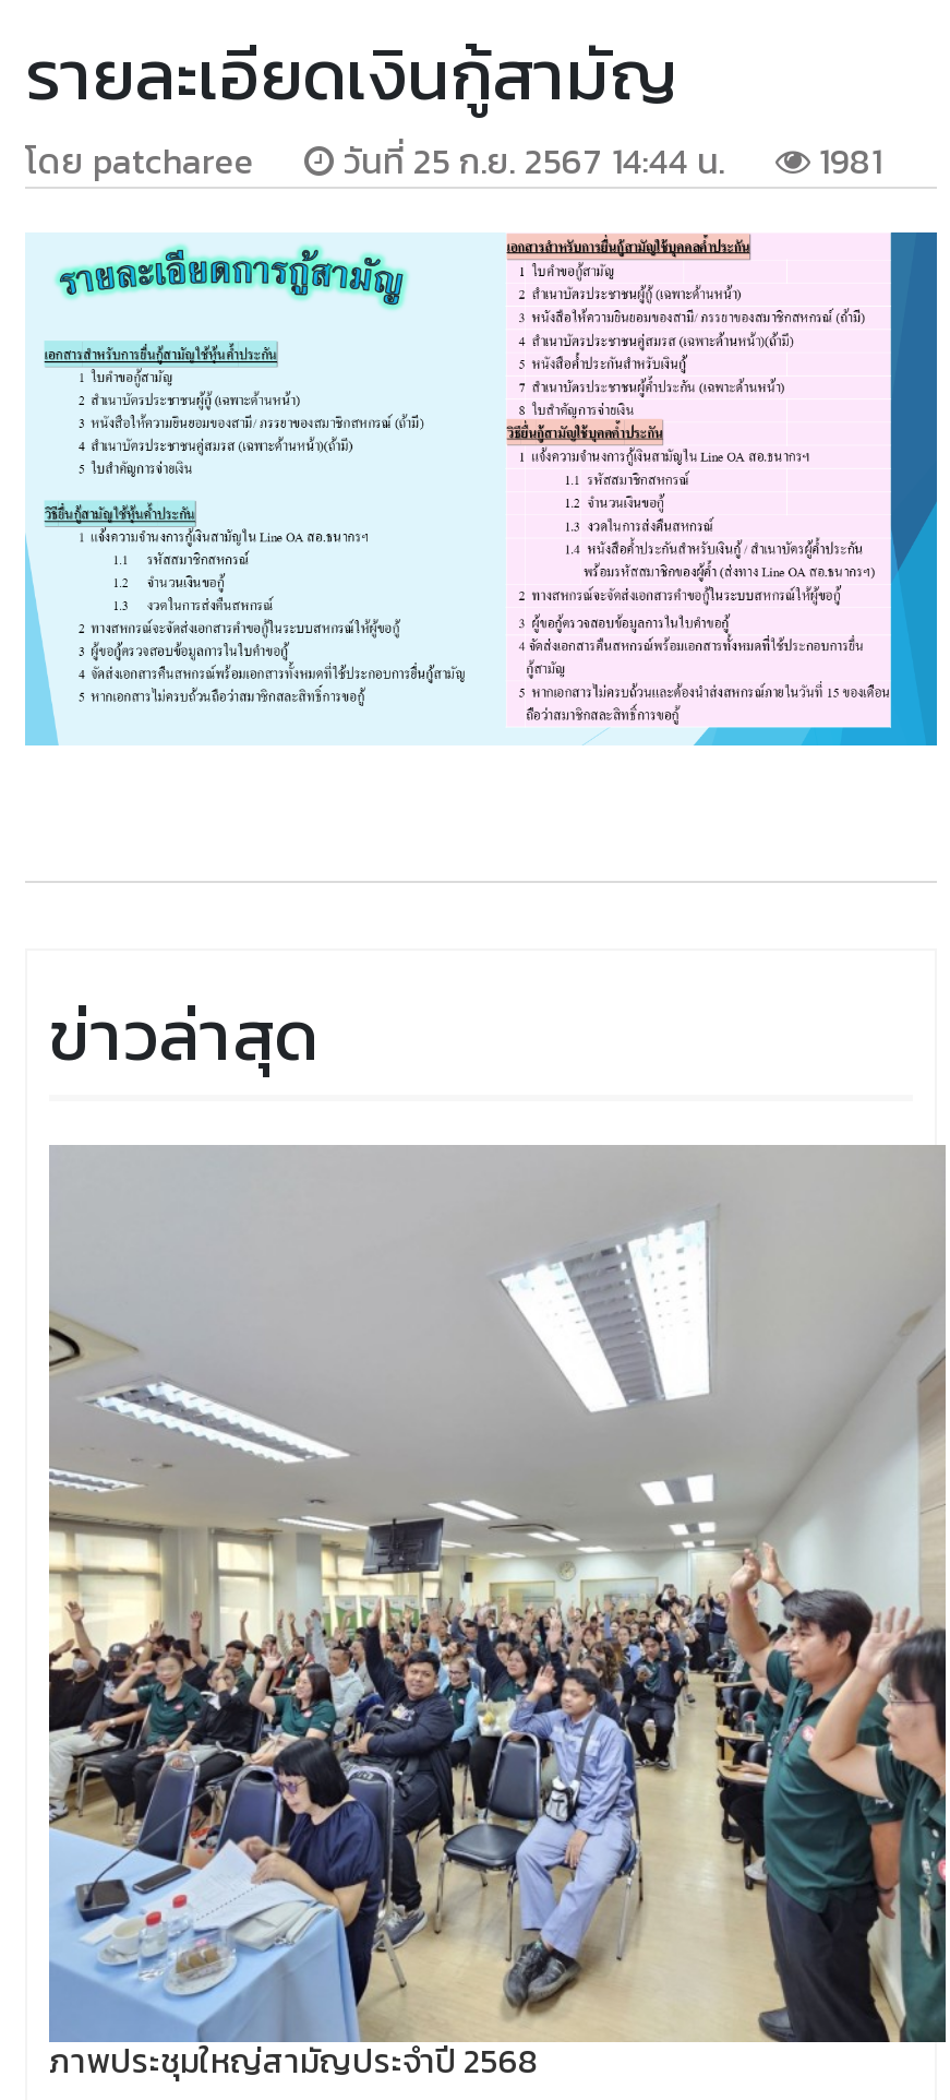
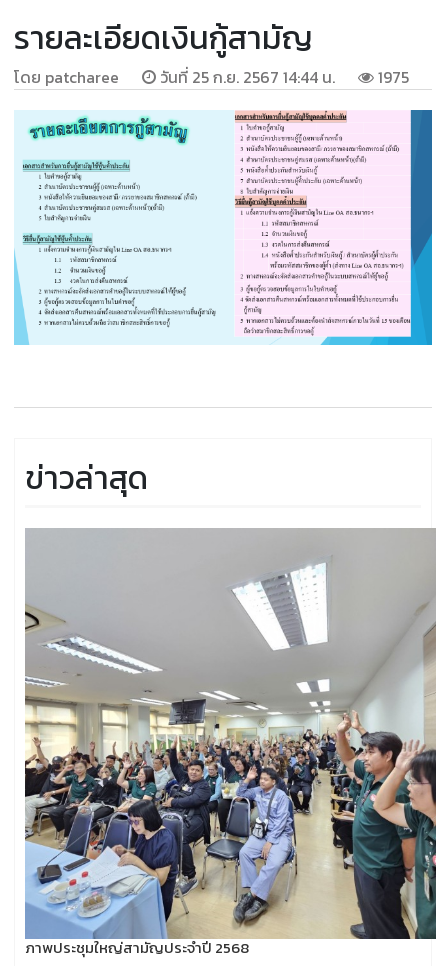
- 1981
+ 1975
